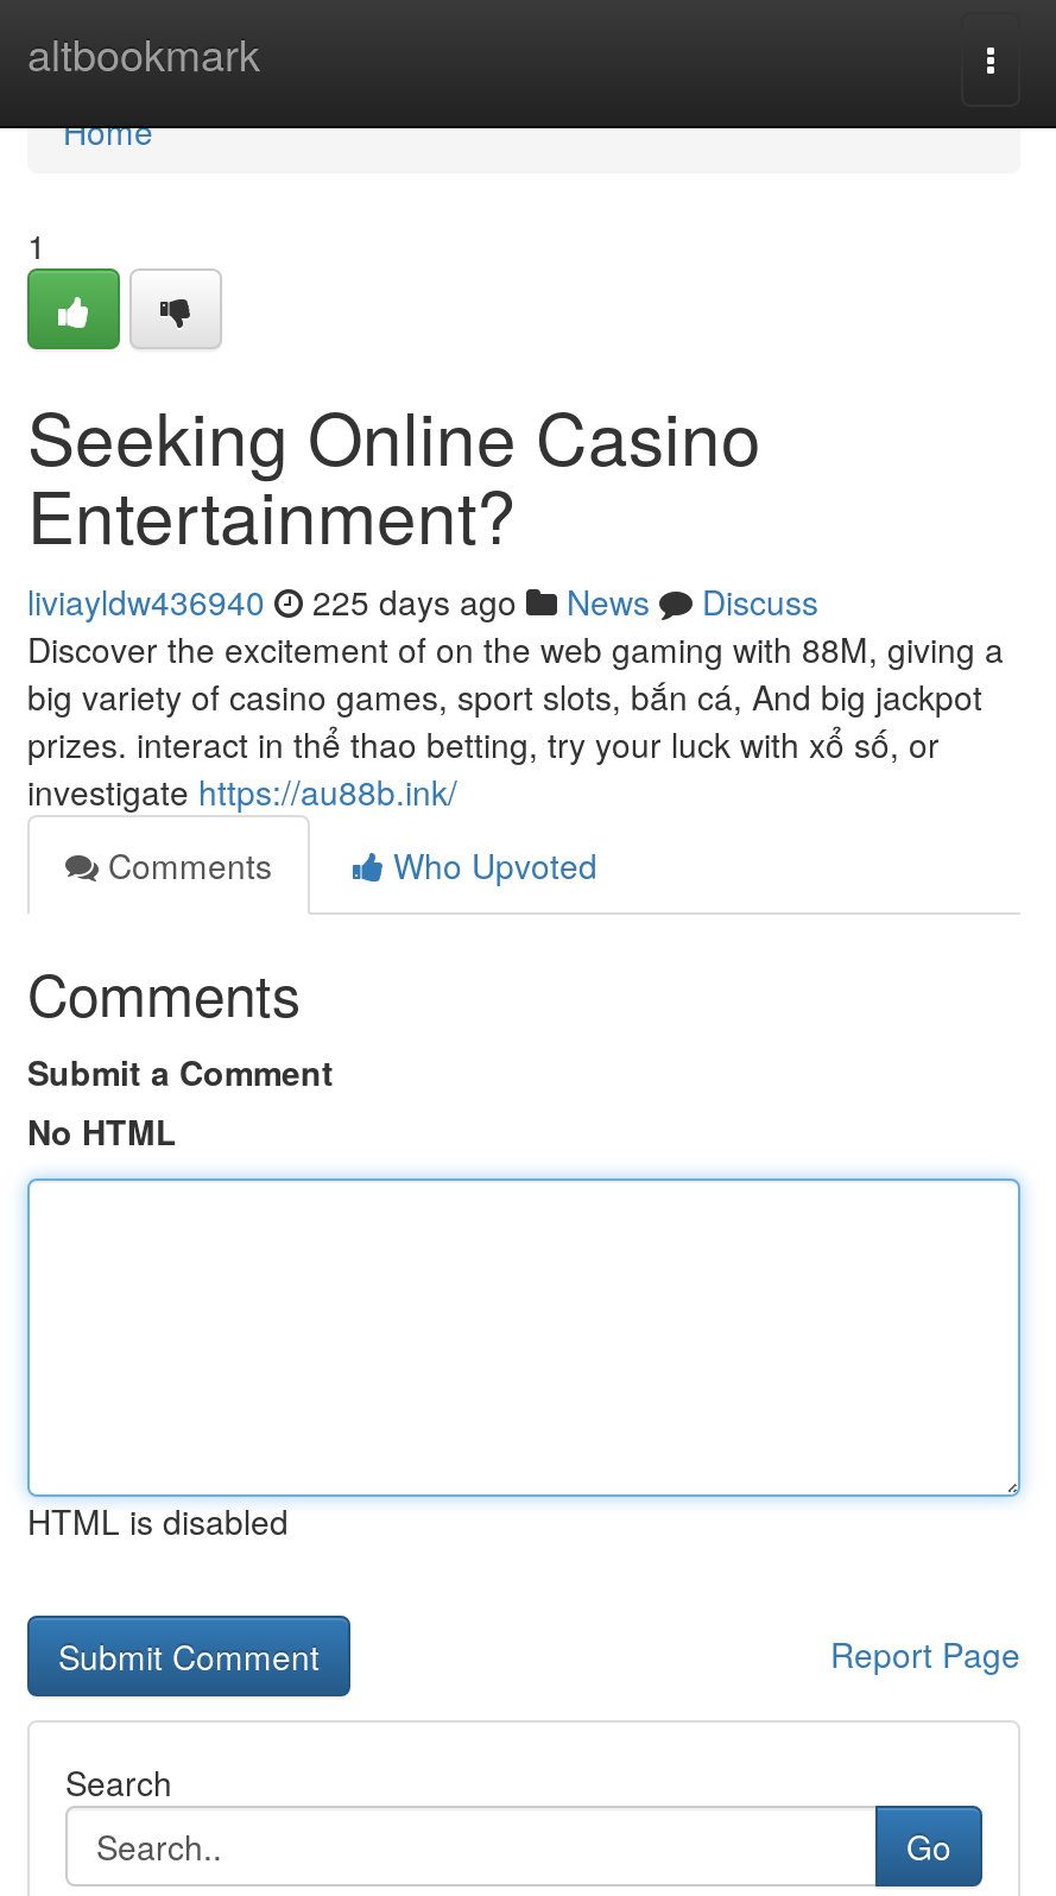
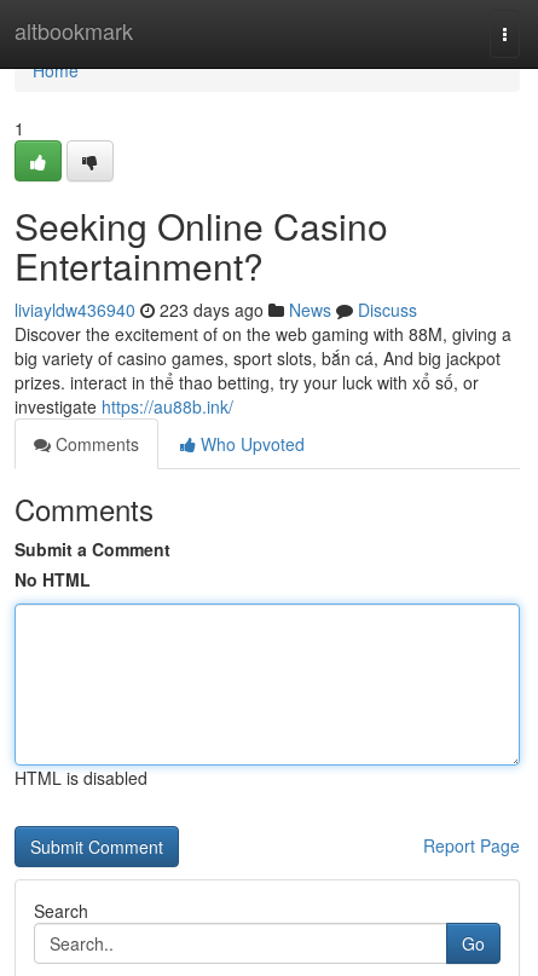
- liviayldw436940 225 days ago News Discuss
+ liviayldw436940 223 days ago News Discuss
